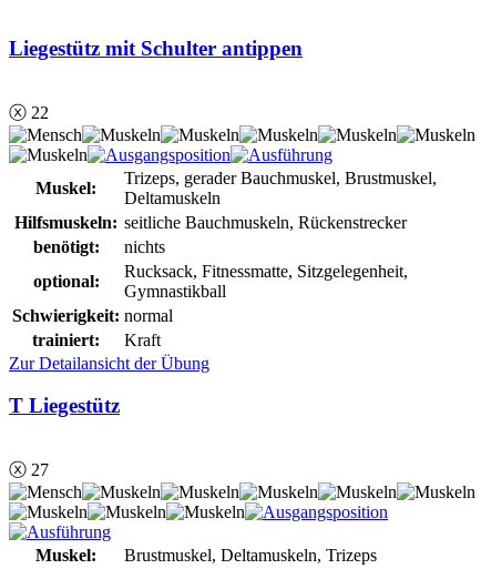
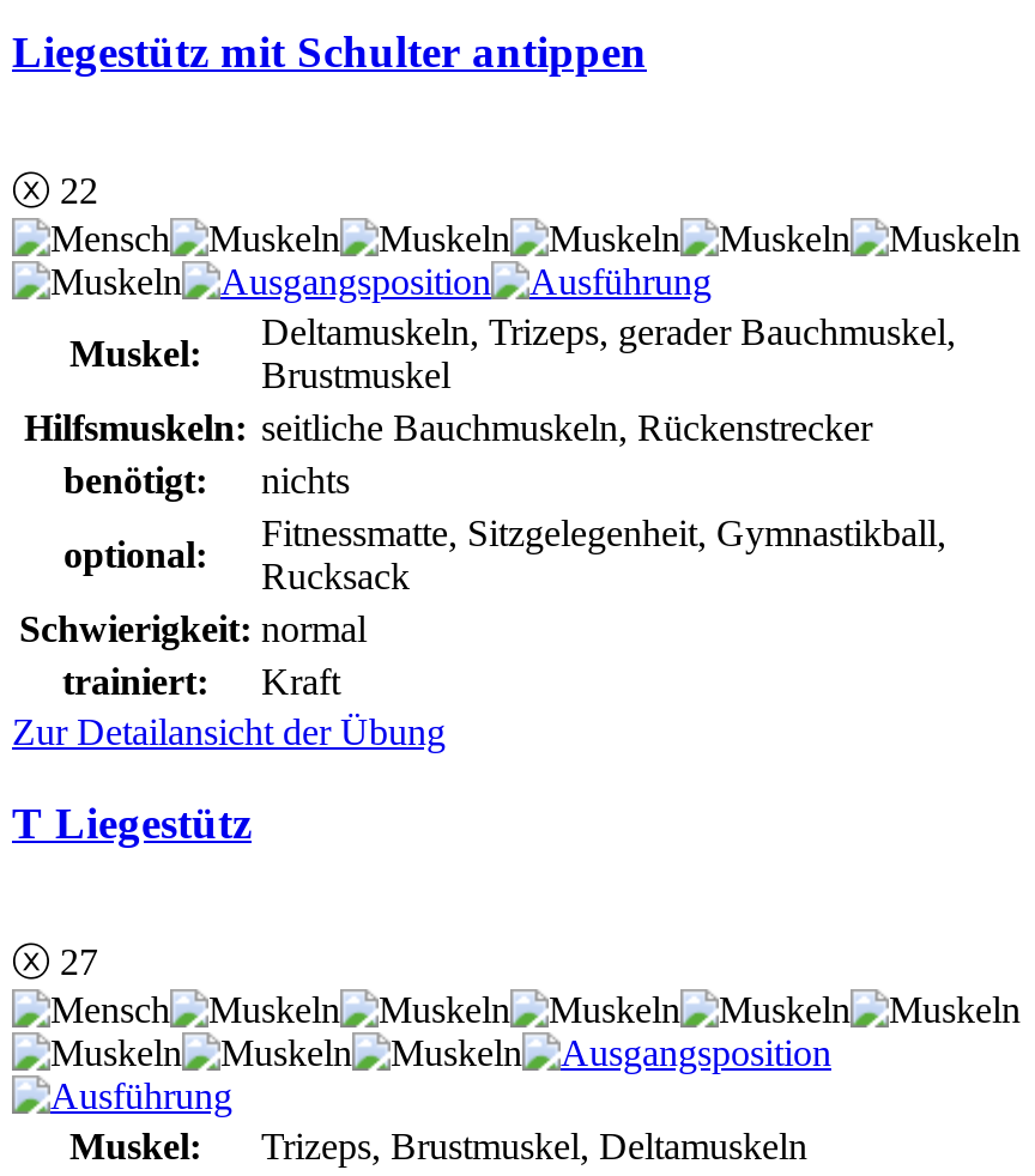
- Trizeps, gerader Bauchmuskel, Brustmuskel,
- Deltamuskeln
+ Deltamuskeln, Trizeps, gerader Bauchmuskel,
+ Brustmuskel

- Rucksack, Fitnessmatte, Sitzgelegenheit,
- Gymnastikball
+ Fitnessmatte, Sitzgelegenheit, Gymnastikball,
+ Rucksack

- Brustmuskel, Deltamuskeln, Trizeps
+ Trizeps, Brustmuskel, Deltamuskeln
